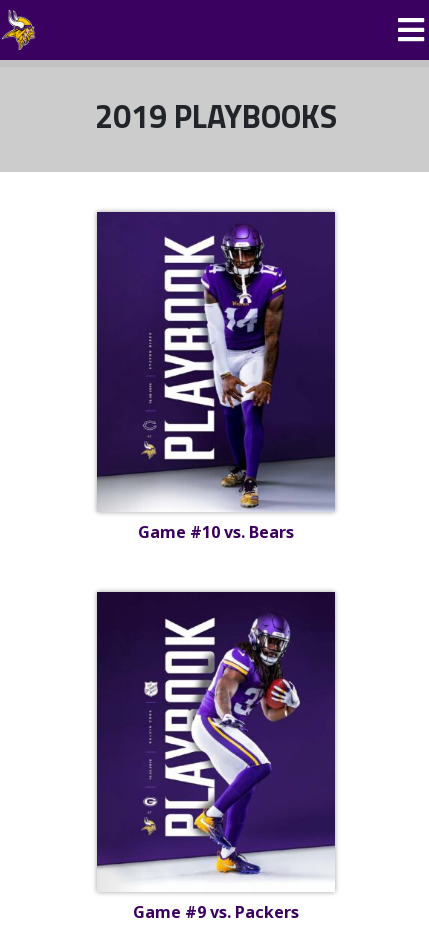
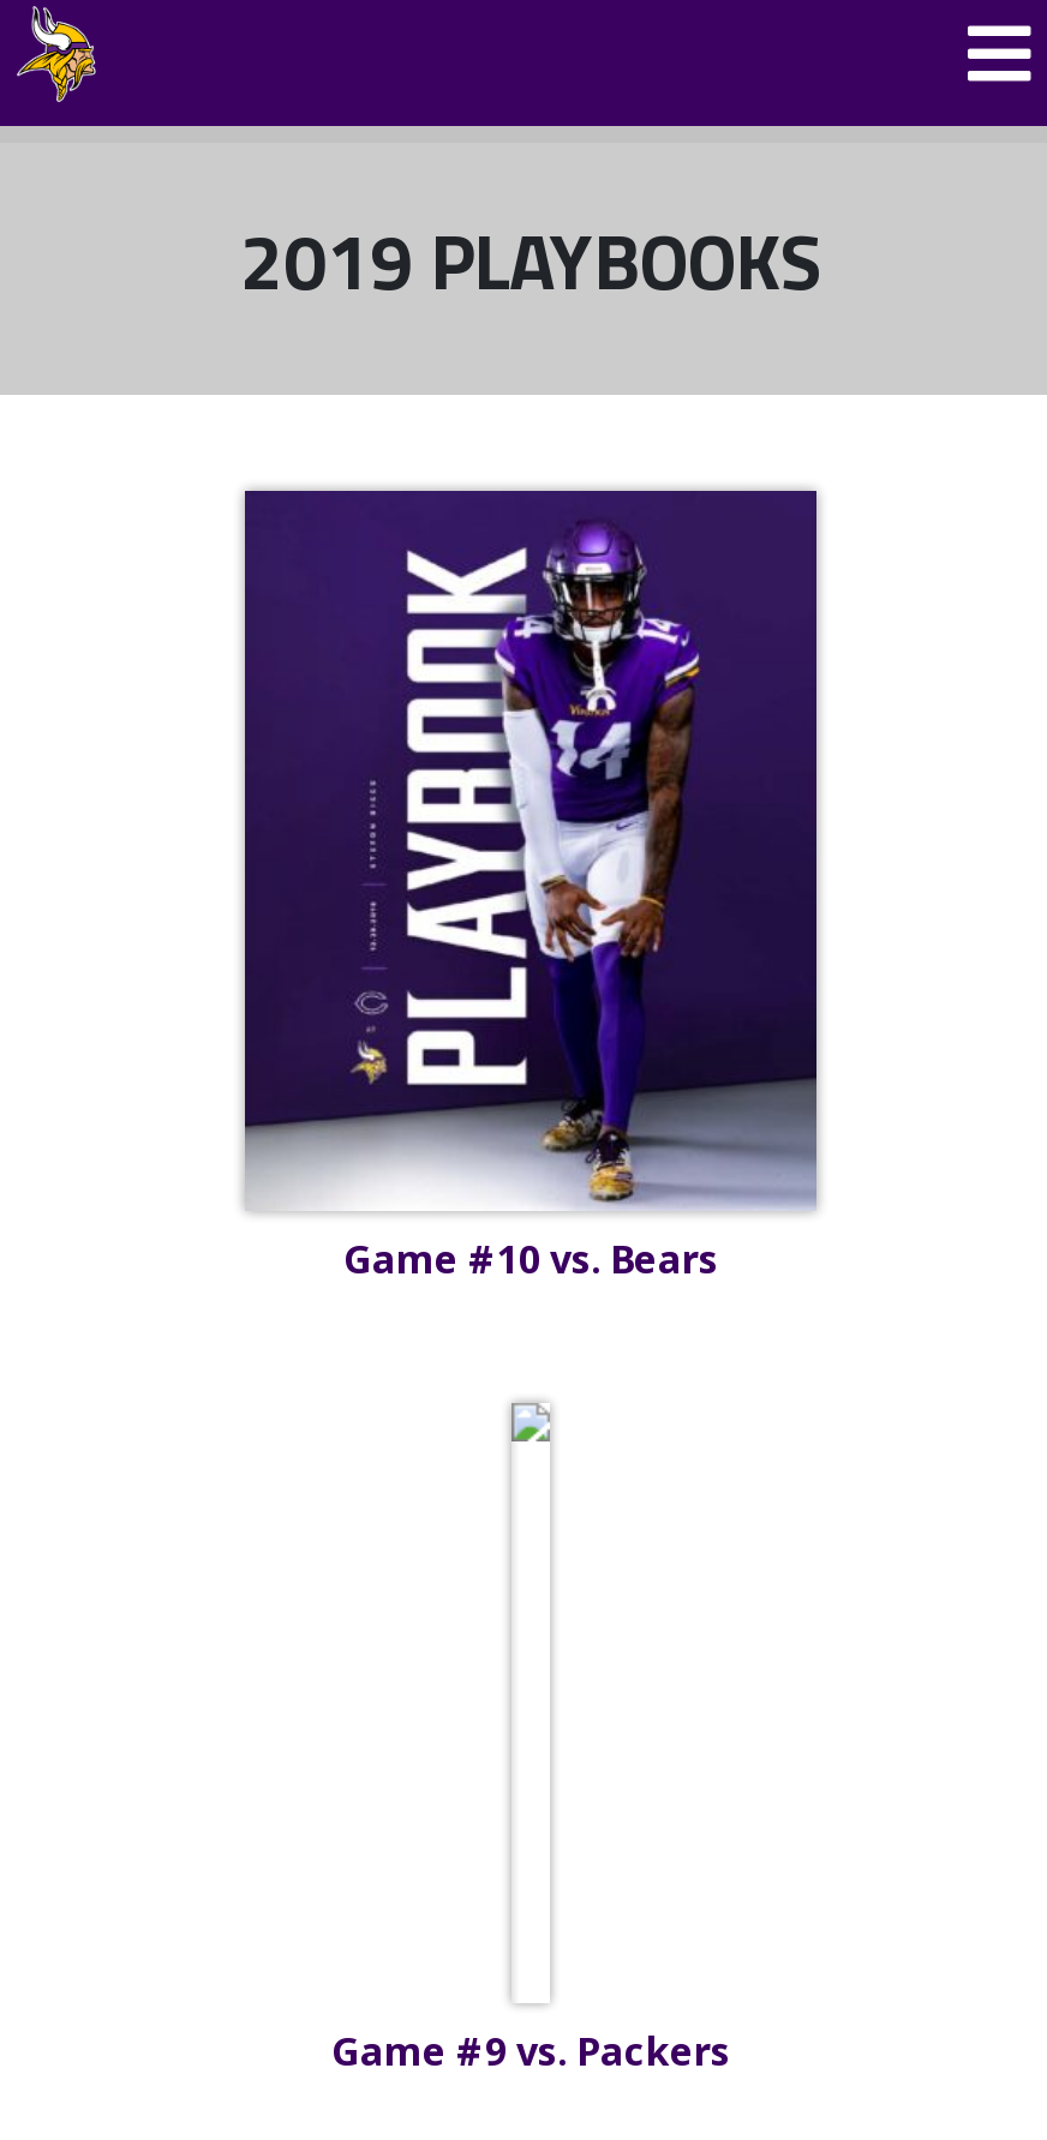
- [image]
